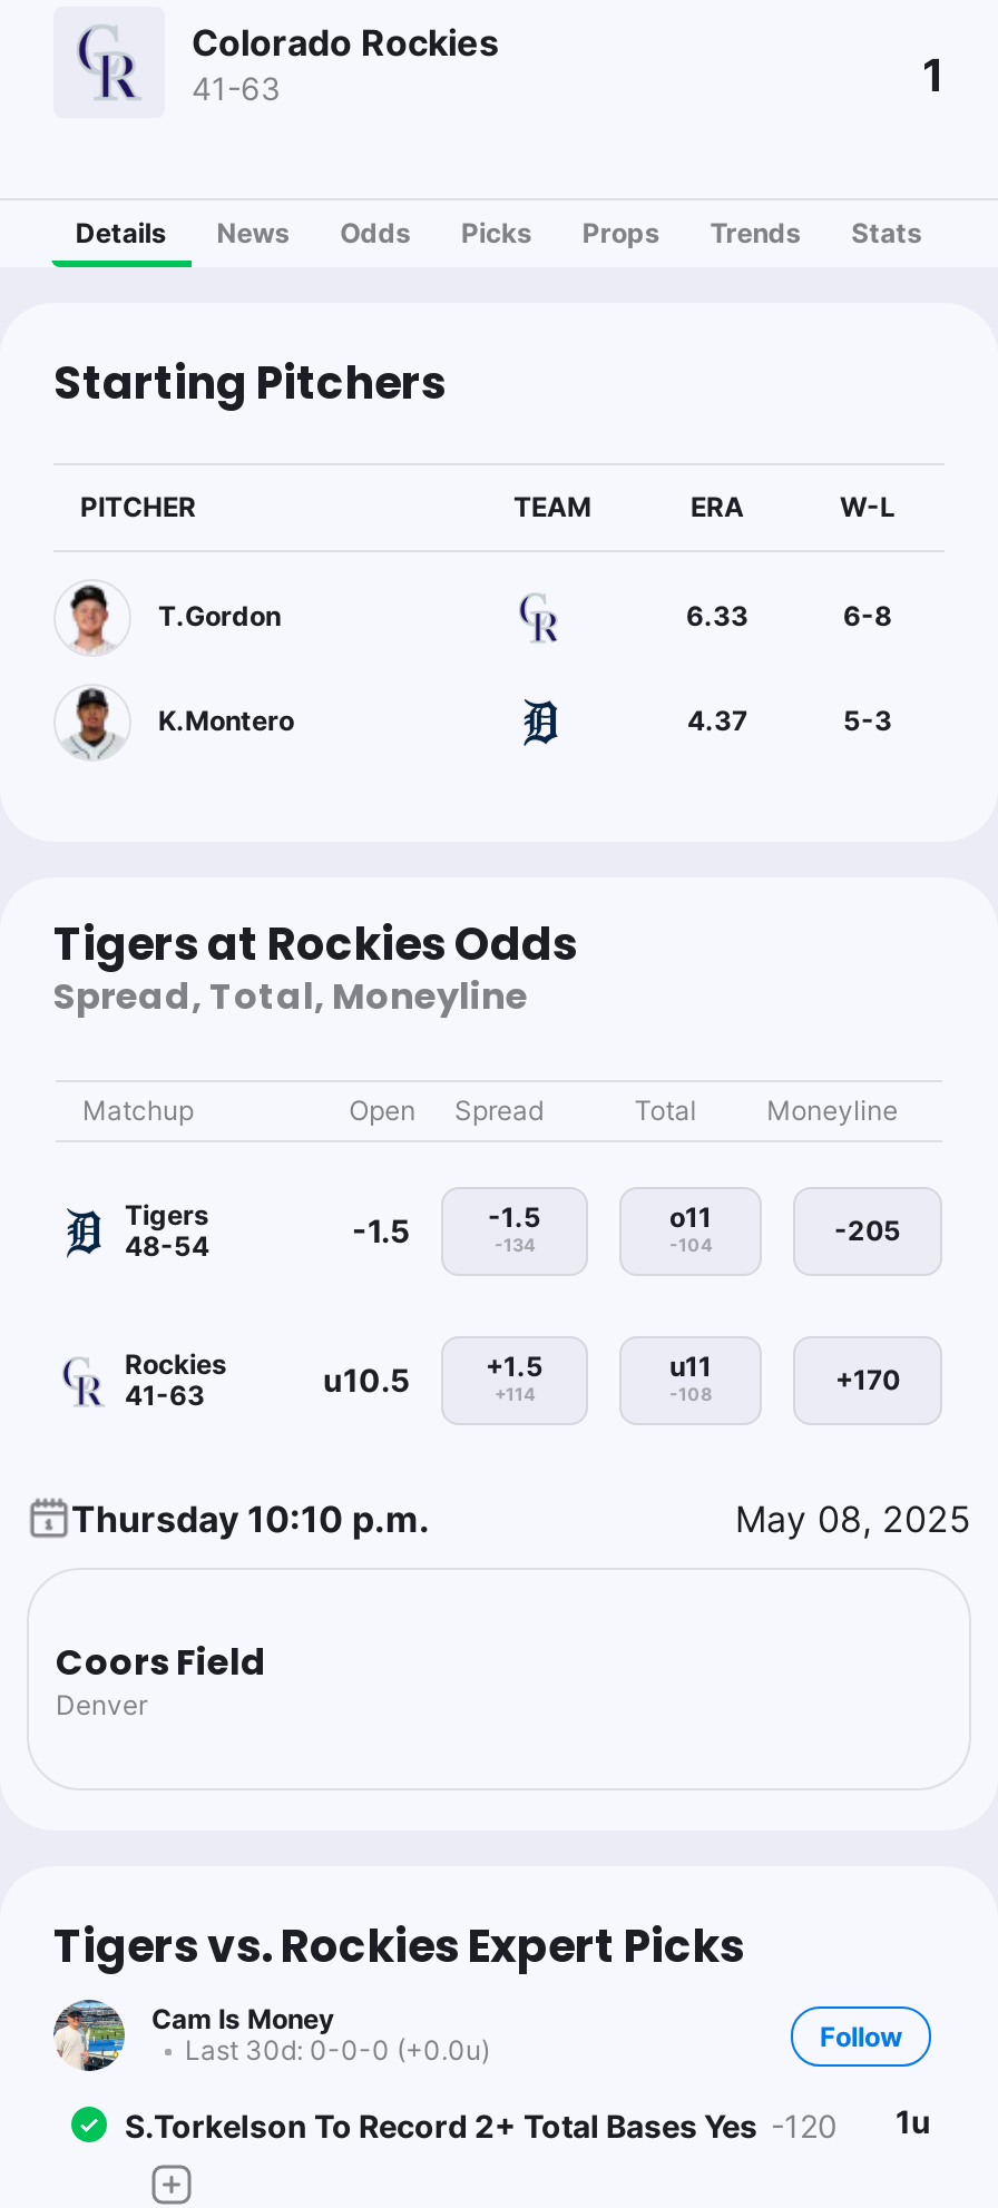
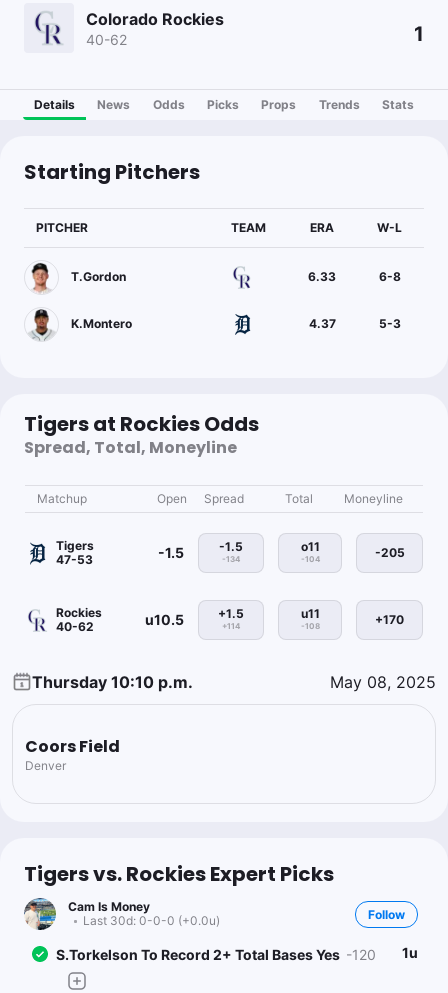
- 41-63
+ 40-62

- 48-54
+ 47-53

- 41-63
+ 40-62
